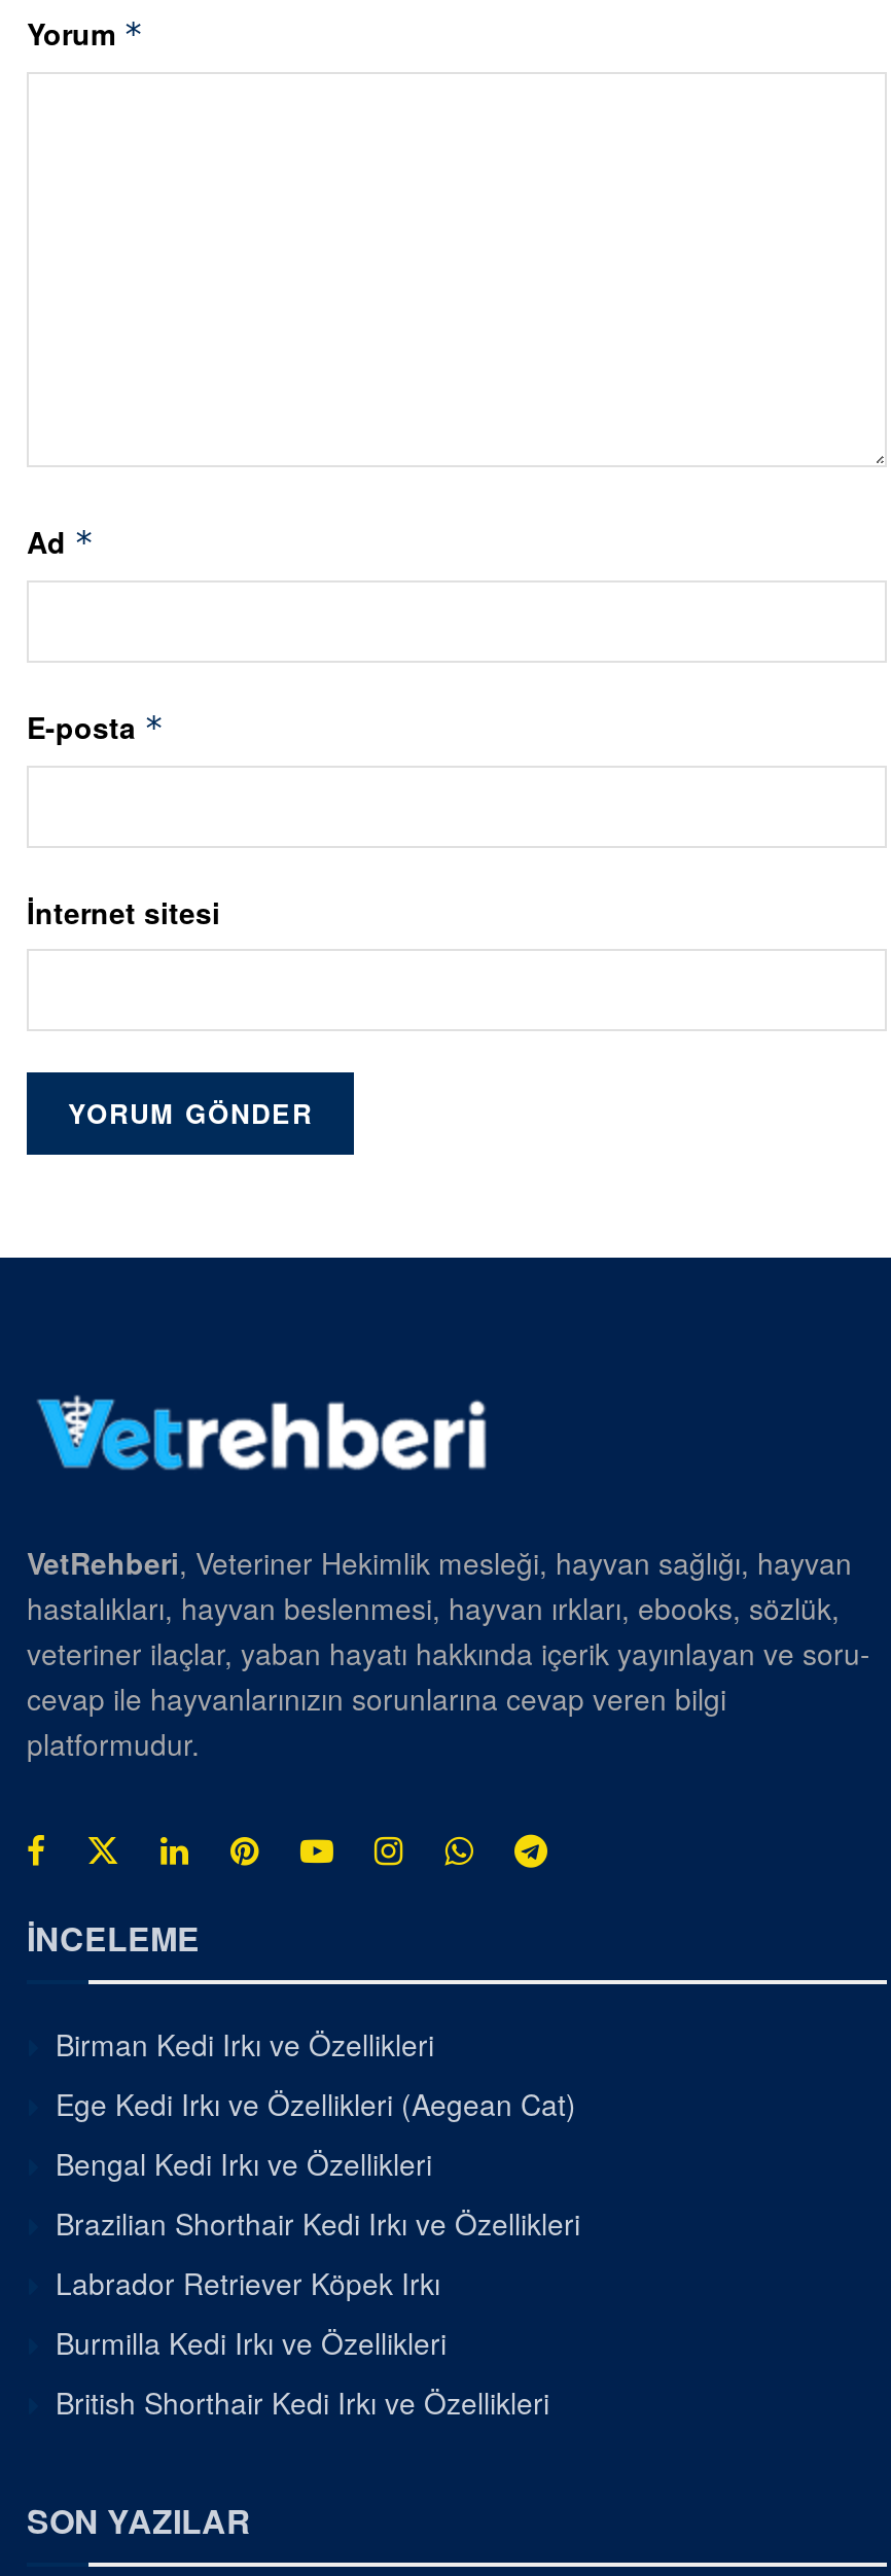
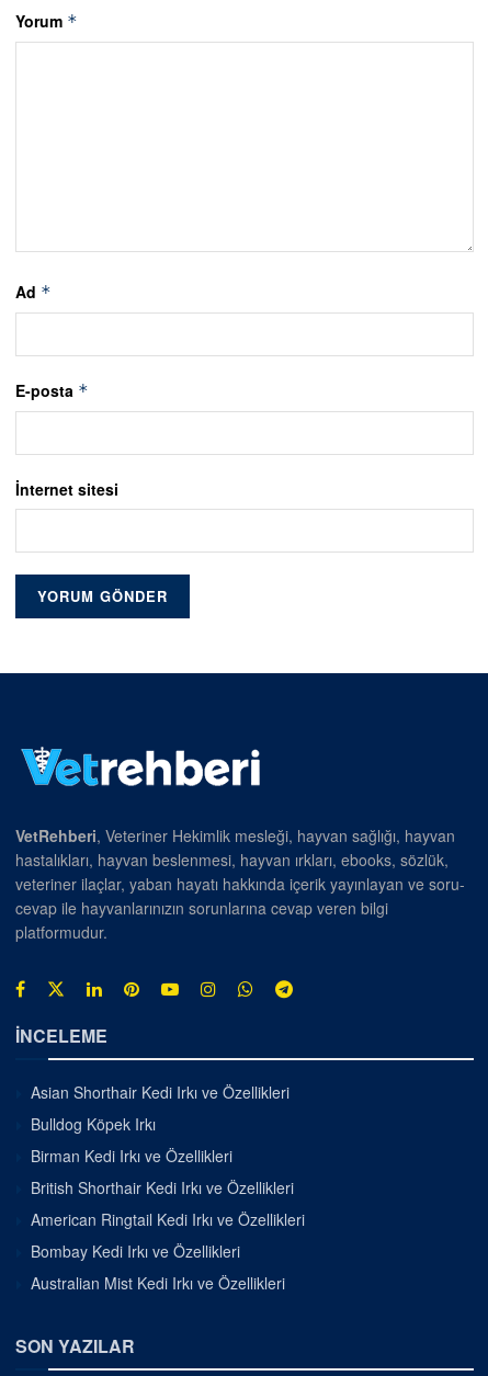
+ Asian Shorthair Kedi Irkı ve Özellikleri
+ Bulldog Köpek Irkı

moved down: Birman Kedi Irkı ve Özellikleri

- Ege Kedi Irkı ve Özellikleri (Aegean Cat)
- Bengal Kedi Irkı ve Özellikleri
- Brazilian Shorthair Kedi Irkı ve Özellikleri
- Labrador Retriever Köpek Irkı
- Burmilla Kedi Irkı ve Özellikleri

moved up: British Shorthair Kedi Irkı ve Özellikleri

+ American Ringtail Kedi Irkı ve Özellikleri
+ Bombay Kedi Irkı ve Özellikleri
+ Australian Mist Kedi Irkı ve Özellikleri
